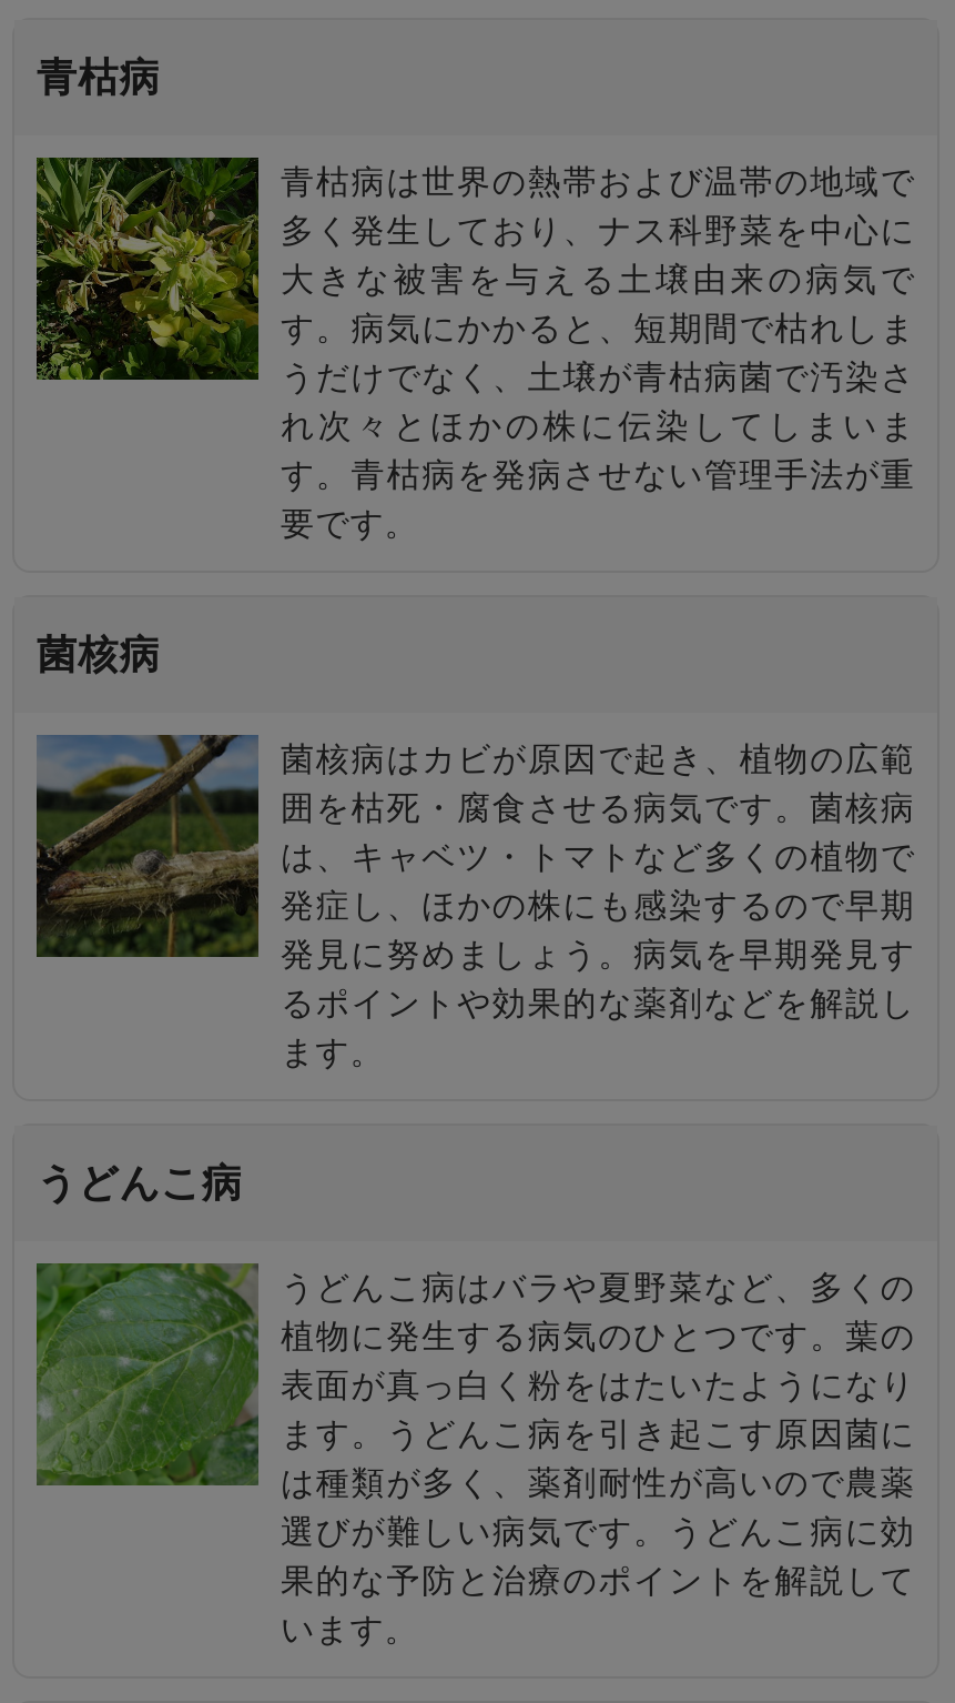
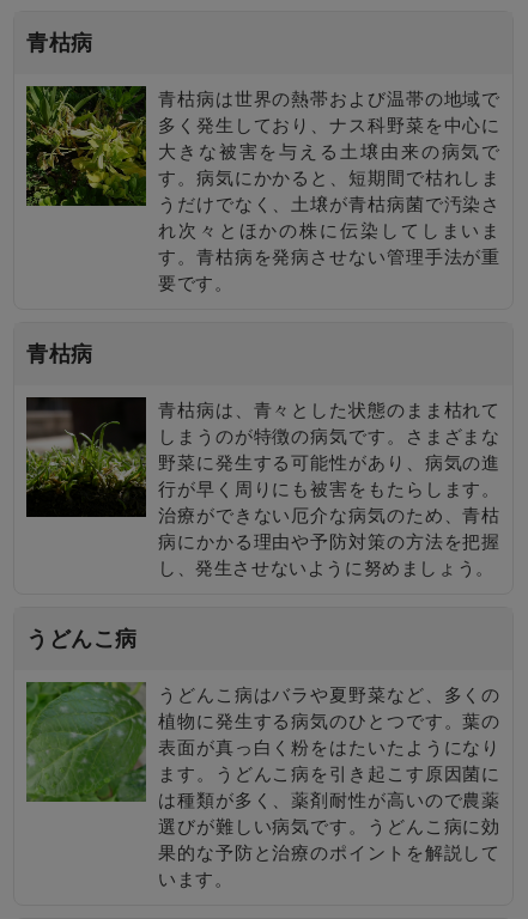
- 菌核病
+ 青枯病

- [image]
- 菌核病はカビが原因で起き、植物の広範
- 囲を枯死・腐食させる病気です。菌核病
- は、キャベツ・トマトなど多くの植物で
- 発症し、ほかの株にも感染するので早期
- 発見に努めましょう。病気を早期発見す
- るポイントや効果的な薬剤などを解説し
- ます。
+ [image]
+ 青枯病は、青々とした状態のまま枯れて
+ しまうのが特徴の病気です。さまざまな
+ 野菜に発生する可能性があり、病気の進
+ 行が早く周りにも被害をもたらします。
+ 治療ができない厄介な病気のため、青枯
+ 病にかかる理由や予防対策の方法を把握
+ し、発生させないように努めましょう。
